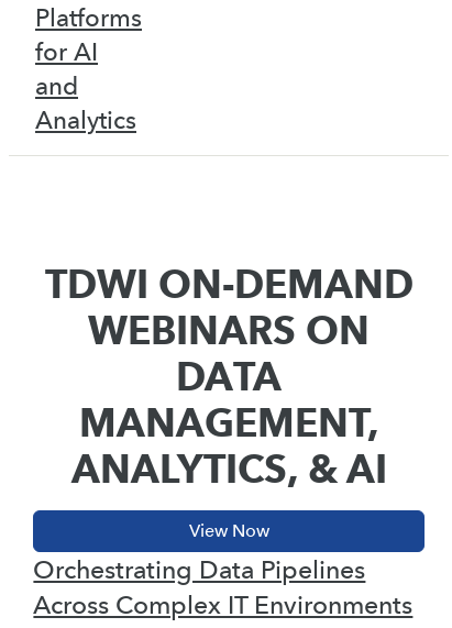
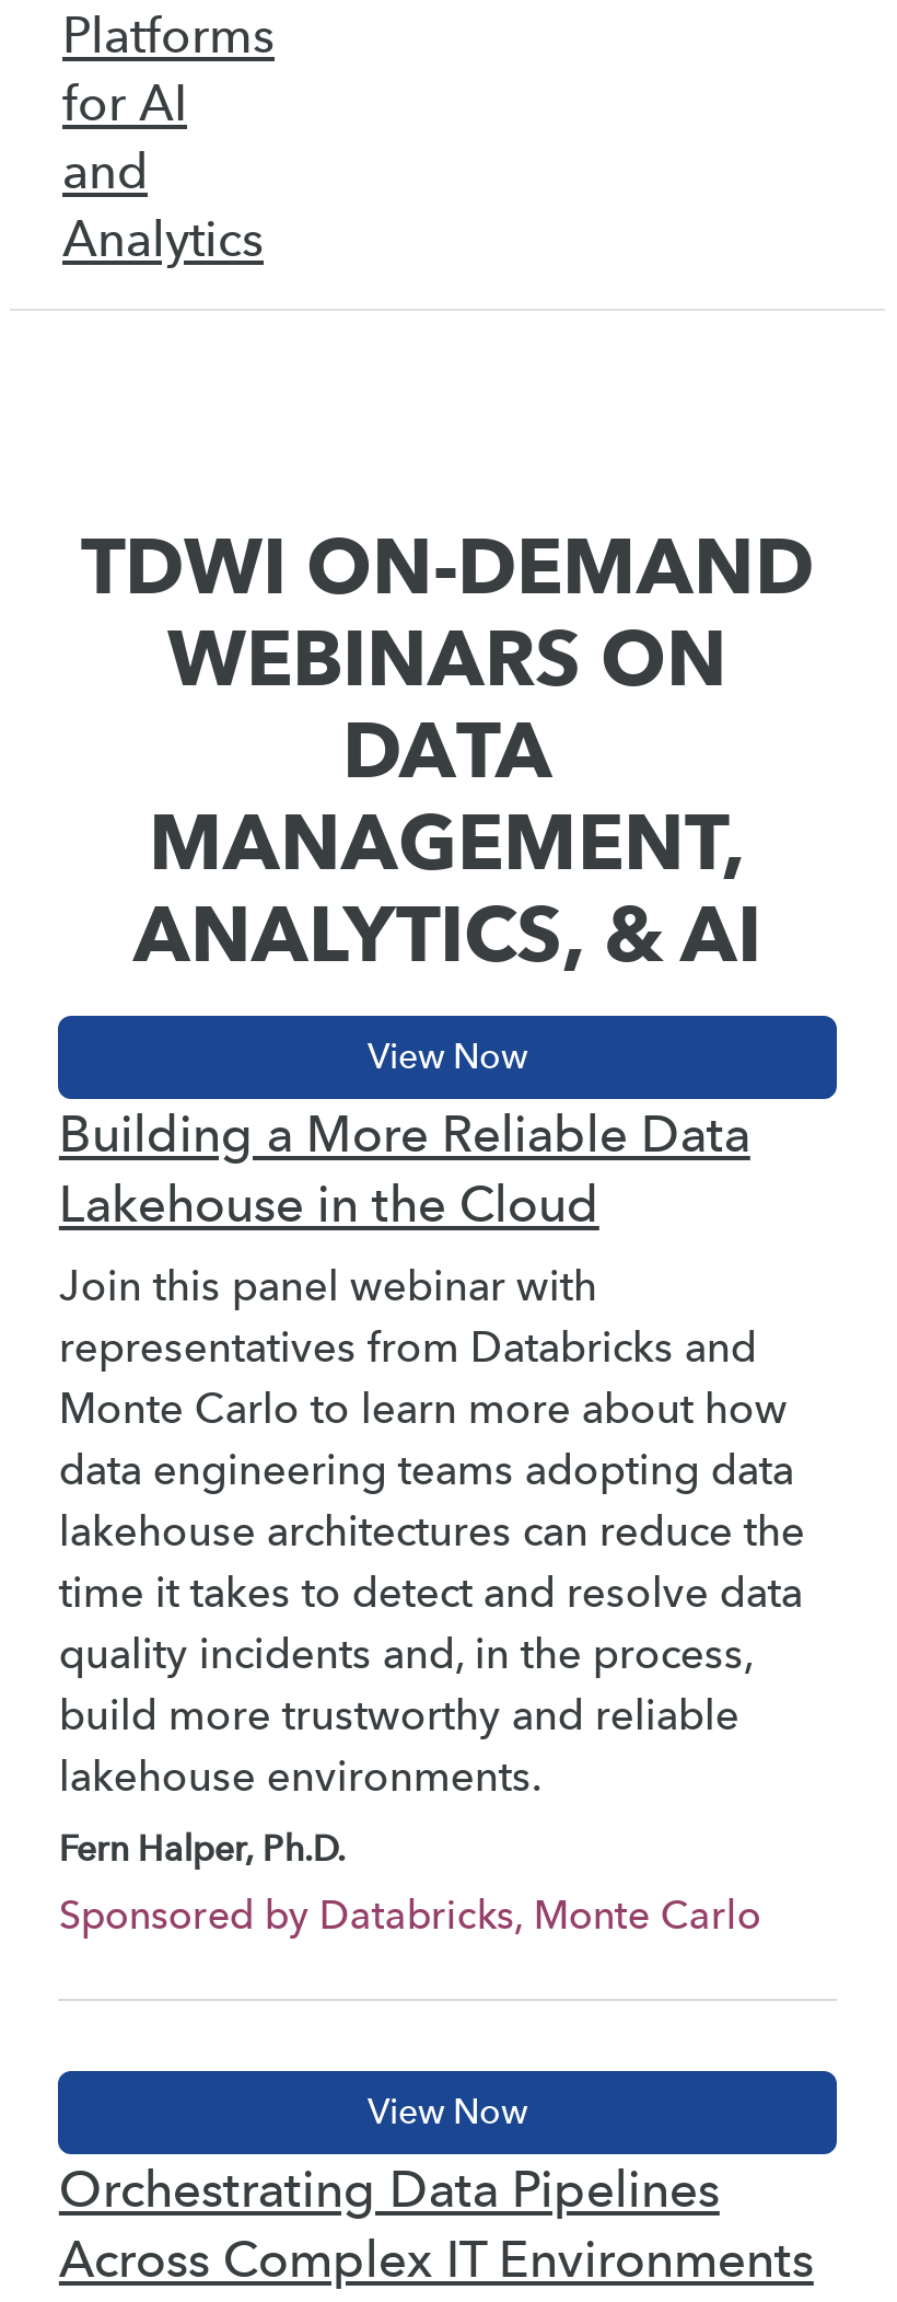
+ Building a More Reliable Data
+ Lakehouse in the Cloud
+ Join this panel webinar with
+ representatives from Databricks and
+ Monte Carlo to learn more about how
+ data engineering teams adopting data
+ lakehouse architectures can reduce the
+ time it takes to detect and resolve data
+ quality incidents and, in the process,
+ build more trustworthy and reliable
+ lakehouse environments.
+ Fern Halper, Ph.D.
+ Sponsored by Databricks, Monte Carlo
